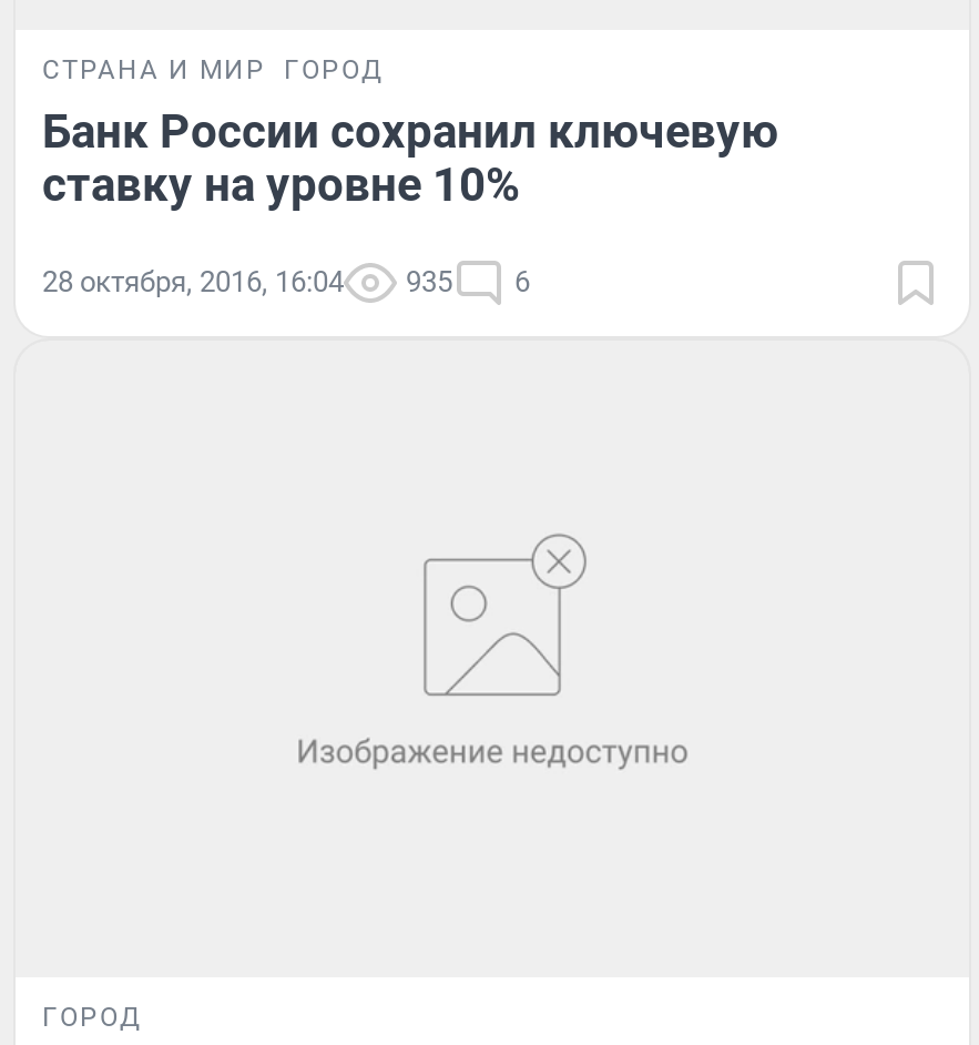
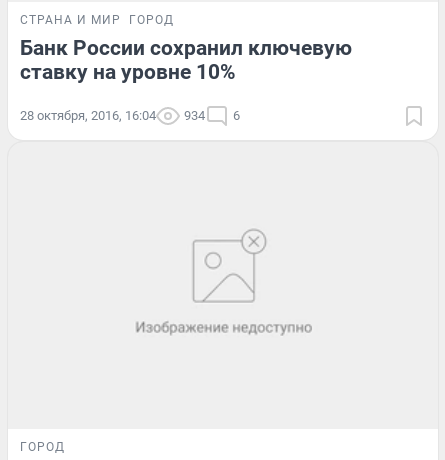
- 28 октября, 2016, 16:04 935 6
+ 28 октября, 2016, 16:04 934 6
